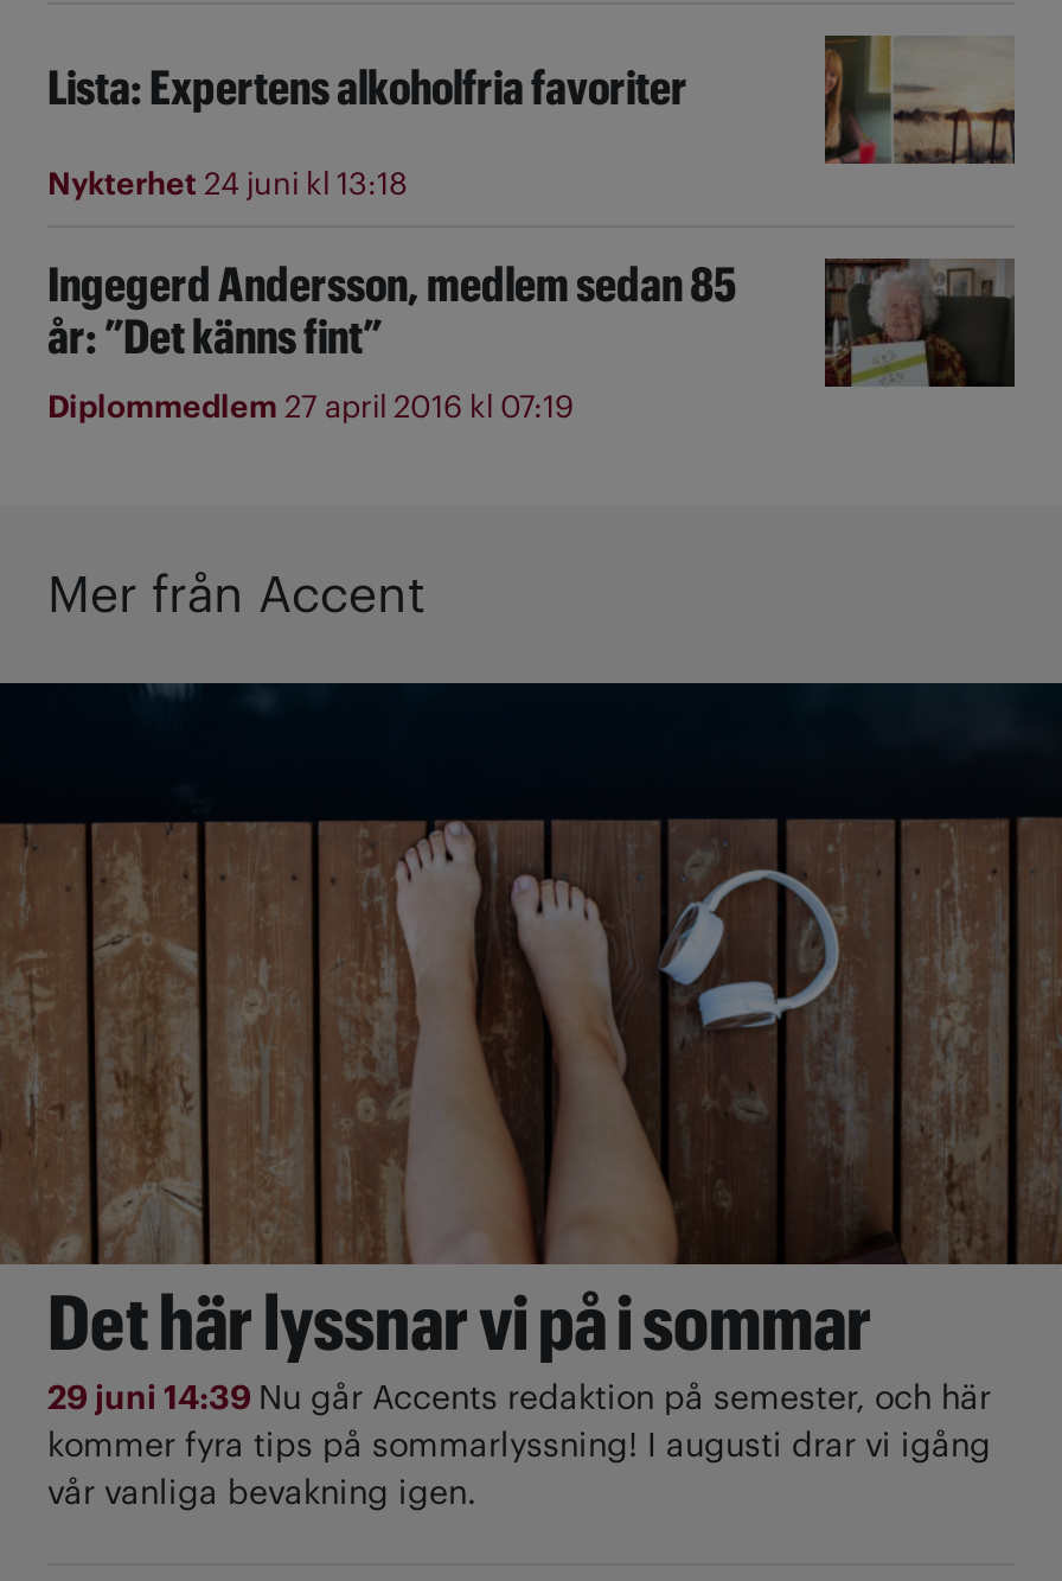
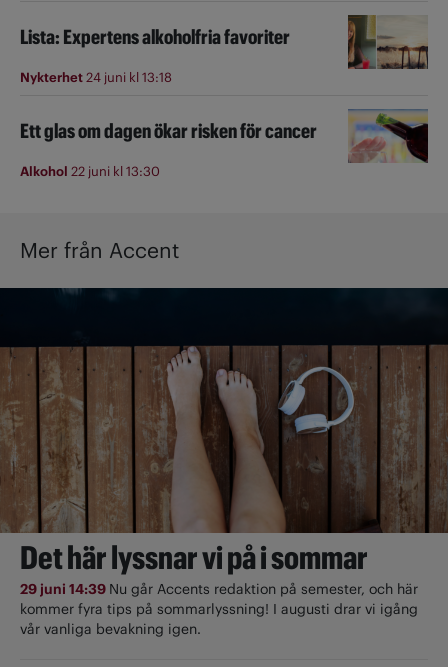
- [image]
- Ingegerd Andersson, medlem sedan 85
- år: ”Det känns fint”
- Diplommedlem 27 april 2016 kl 07:19
+ [image]
+ Ett glas om dagen ökar risken för cancer
+ Alkohol 22 juni kl 13:30
